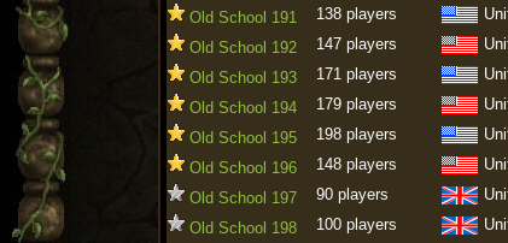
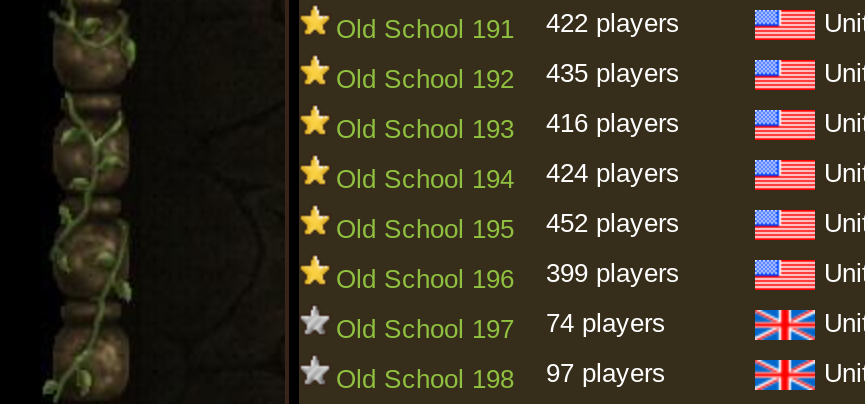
- Old School 191 138 players
+ Old School 191 422 players

- Old School 192 147 players
+ Old School 192 435 players

- Old School 193 171 players
+ Old School 193 416 players

- Old School 194 179 players
+ Old School 194 424 players

- Old School 195 198 players
+ Old School 195 452 players

- Old School 196 148 players
+ Old School 196 399 players

- Old School 197 90 players
+ Old School 197 74 players

- Old School 198 100 players
+ Old School 198 97 players
